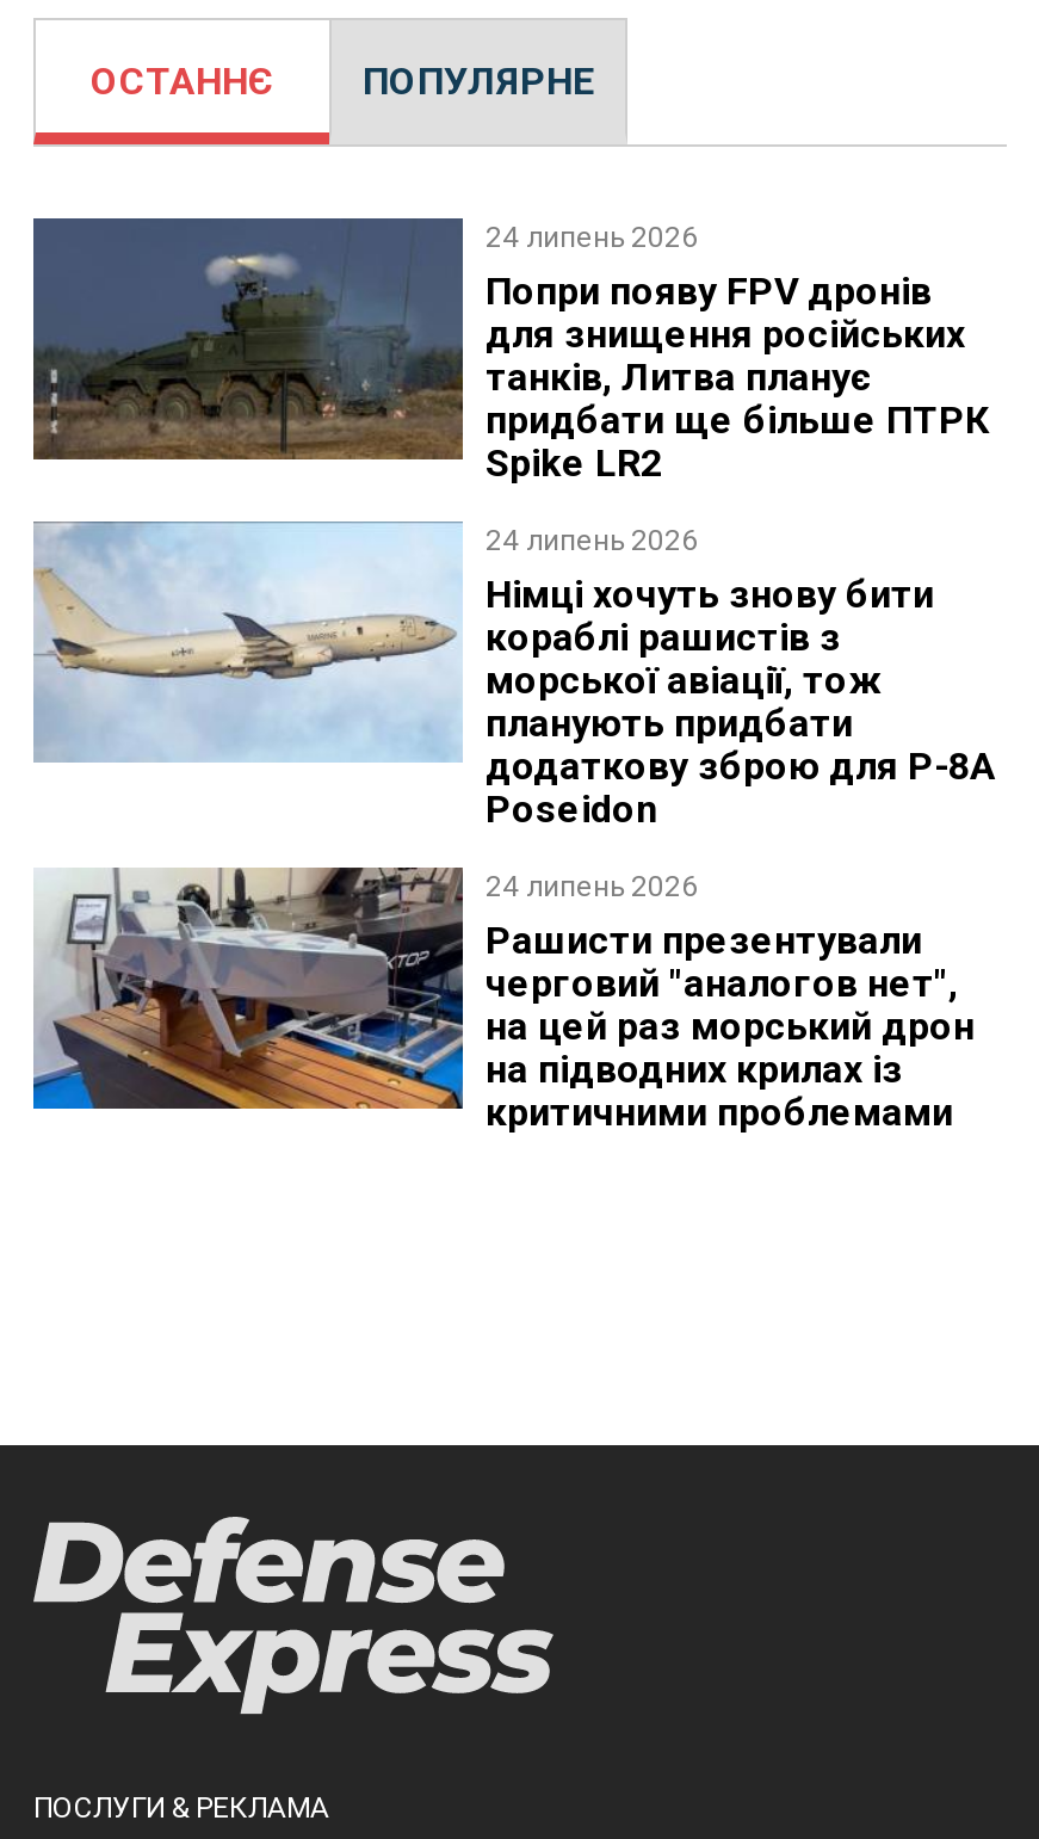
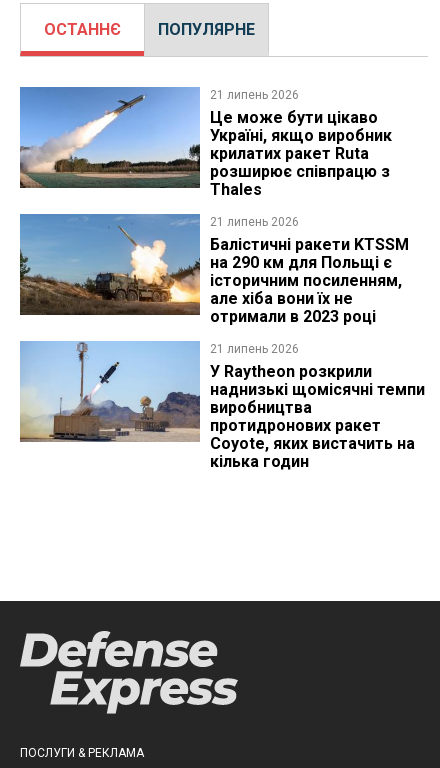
- [image]
- 24 липень 2026
- Попри появу FPV дронів
- для знищення російських
- танків, Литва планує
- придбати ще більше ПТРК
- Spike LR2
+ [image]
+ 21 липень 2026
+ Це може бути цікаво
+ Україні, якщо виробник
+ крилатих ракет Ruta
+ розширює співпрацю з
+ Thales

- [image]
- 24 липень 2026
- Німці хочуть знову бити
- кораблі рашистів з
- морської авіації, тож
- планують придбати
- додаткову зброю для P-8A
- Poseidon
+ [image]
+ 21 липень 2026
+ Балістичні ракети KTSSM
+ на 290 км для Польщі є
+ історичним посиленням,
+ але хіба вони їх не
+ отримали в 2023 році

- [image]
- 24 липень 2026
- Рашисти презентували
- черговий "аналогов нет",
- на цей раз морський дрон
- на підводних крилах із
- критичними проблемами
+ [image]
+ 21 липень 2026
+ У Raytheon розкрили
+ наднизькі щомісячні темпи
+ виробництва
+ протидронових ракет
+ Coyote, яких вистачить на
+ кілька годин
